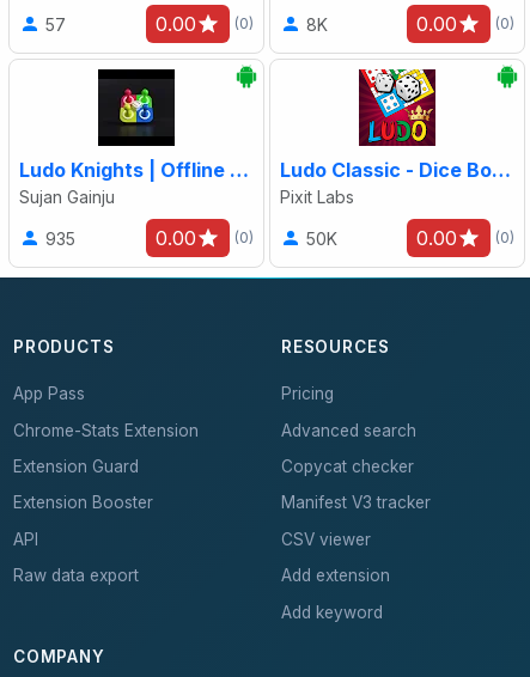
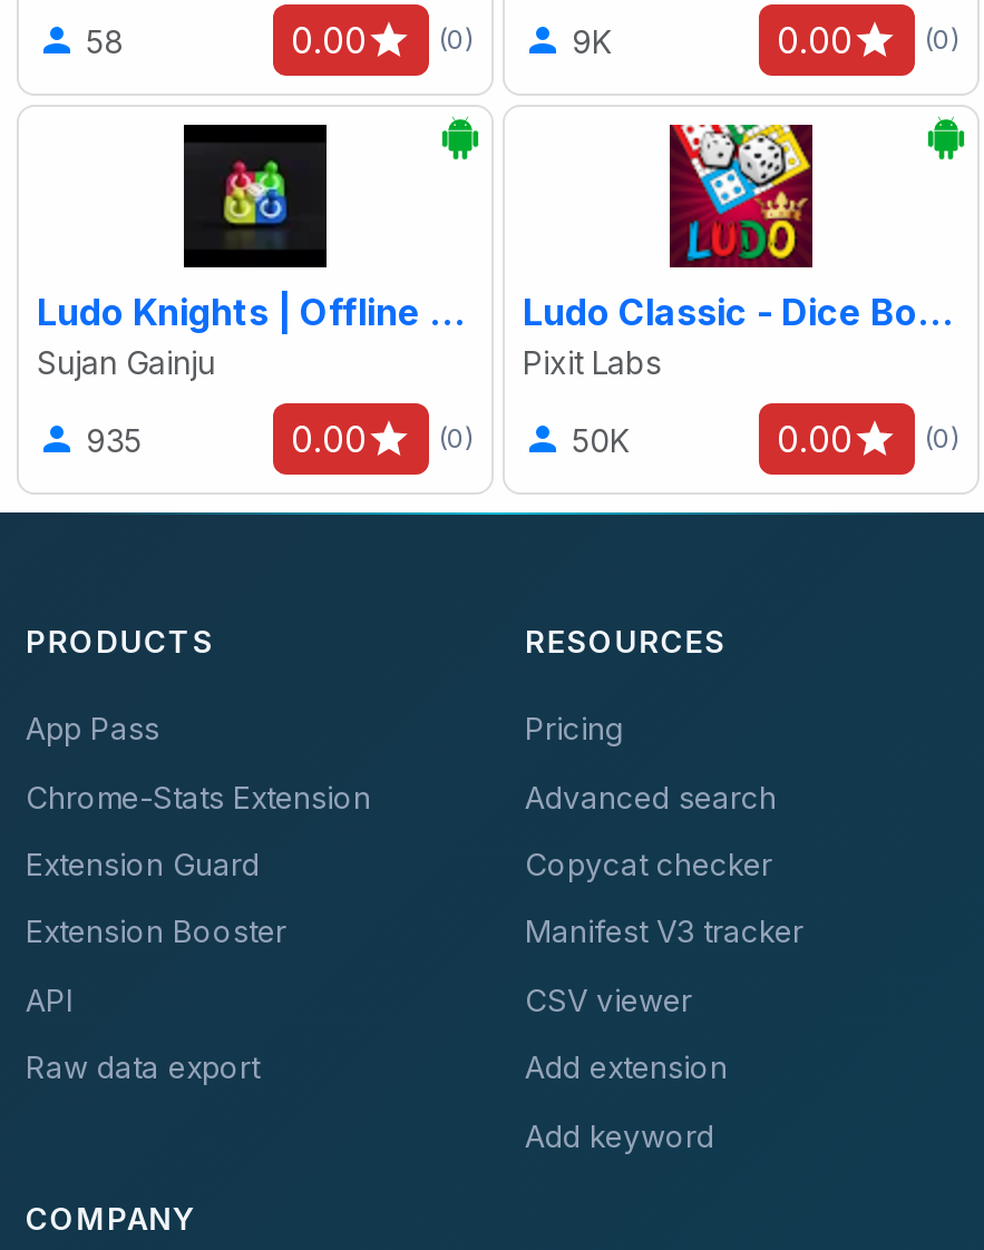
- 57
+ 58

- 8K
+ 9K
